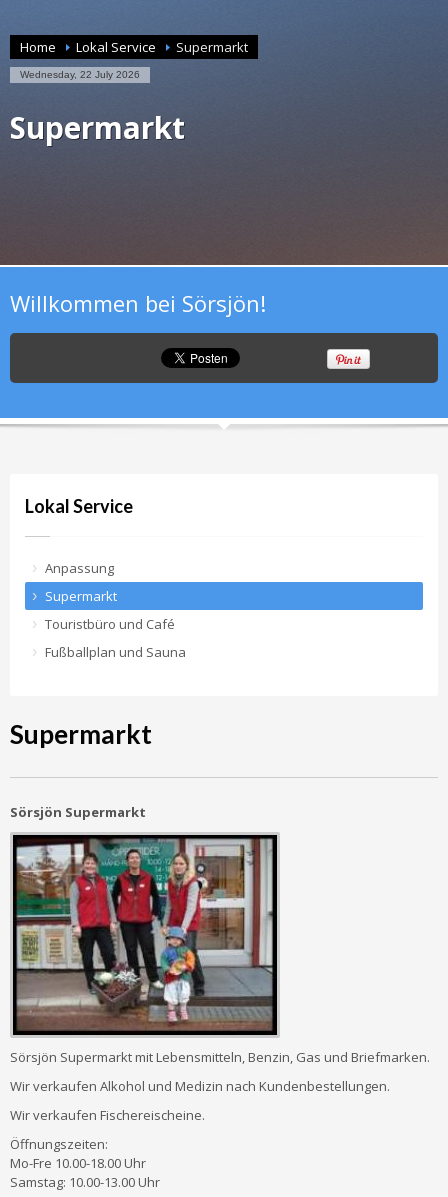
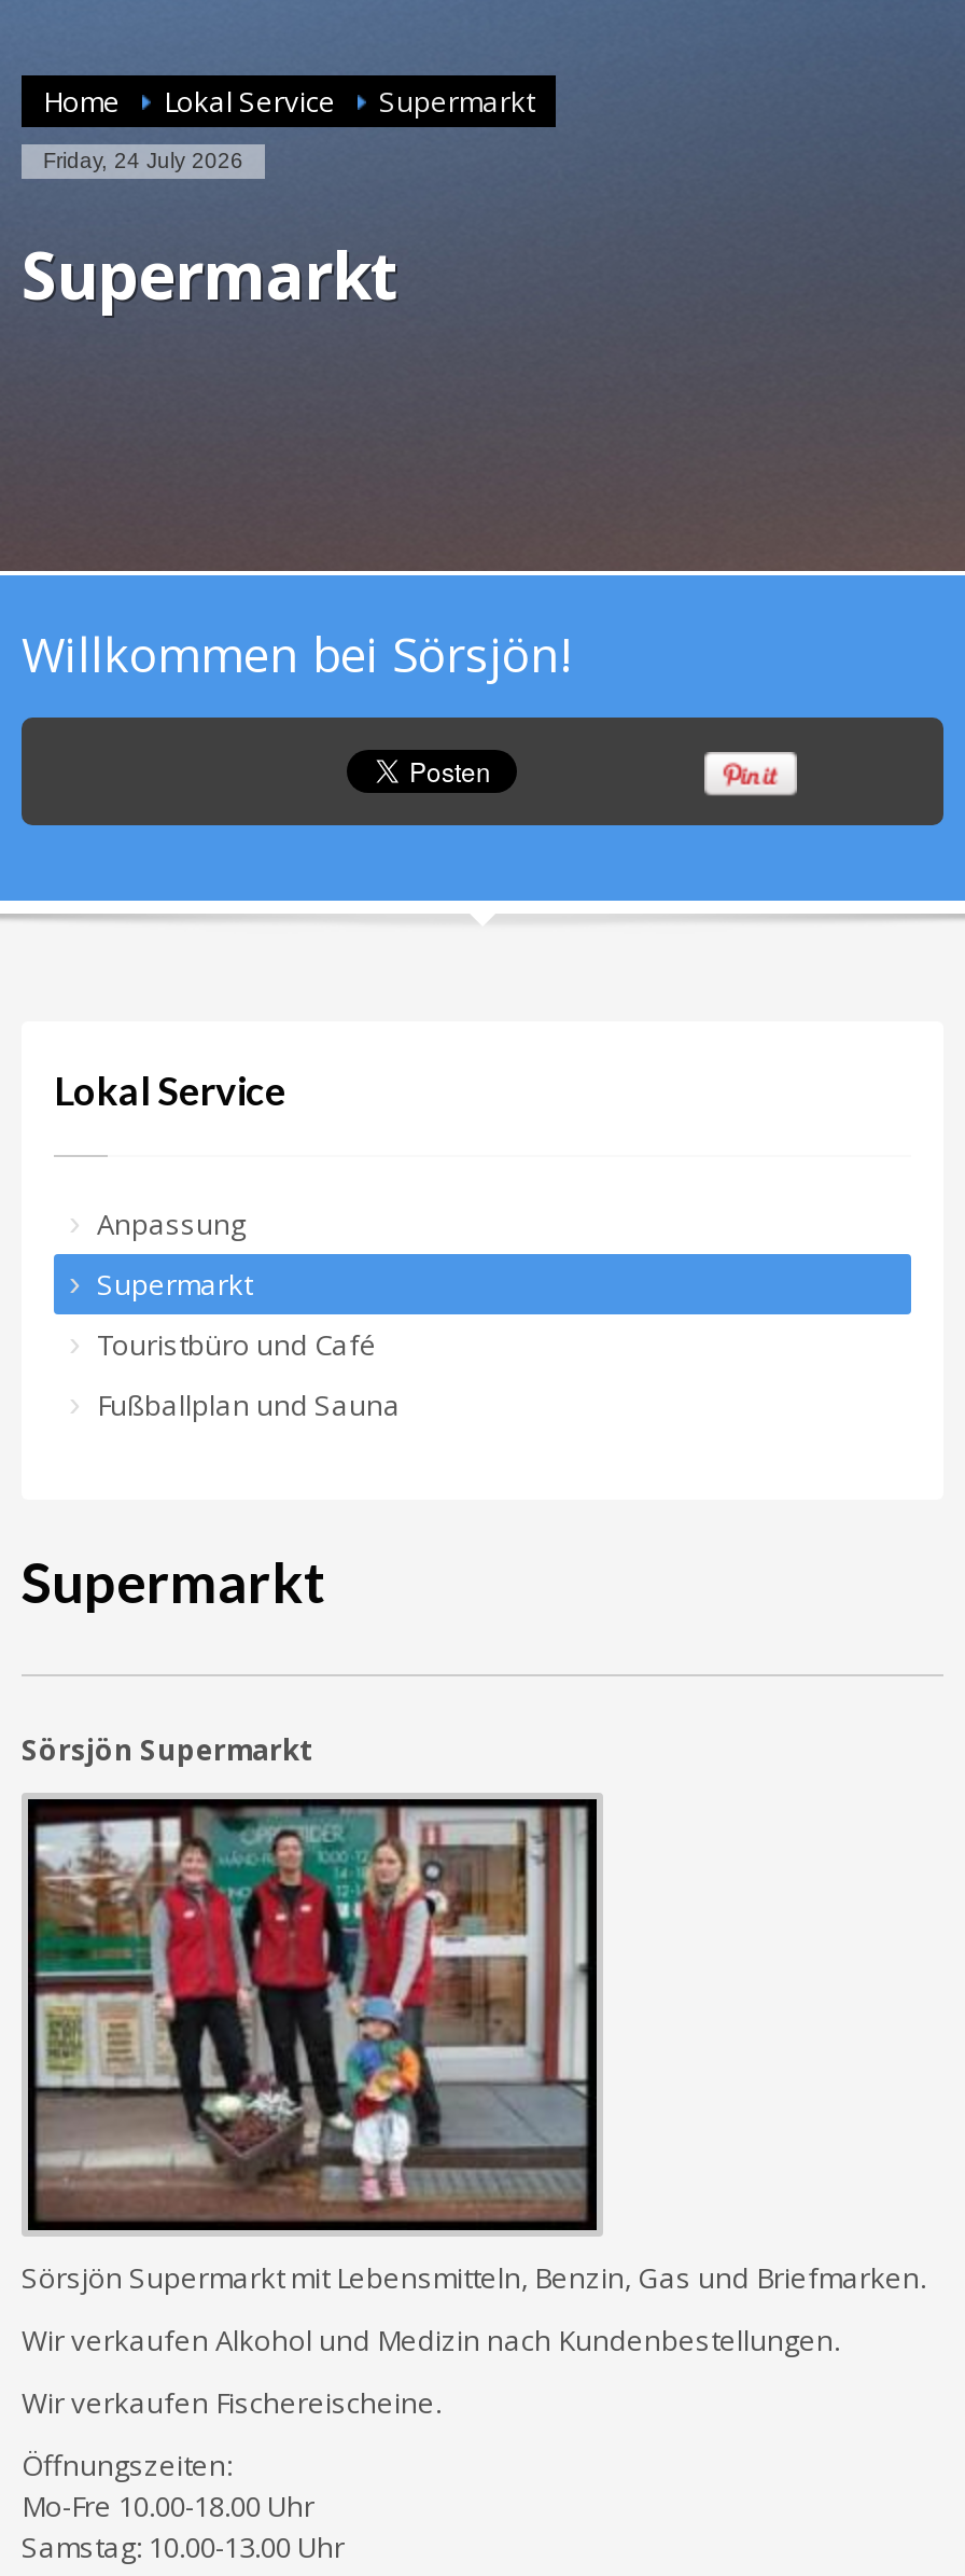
- Wednesday, 22 July 2026
+ Friday, 24 July 2026
